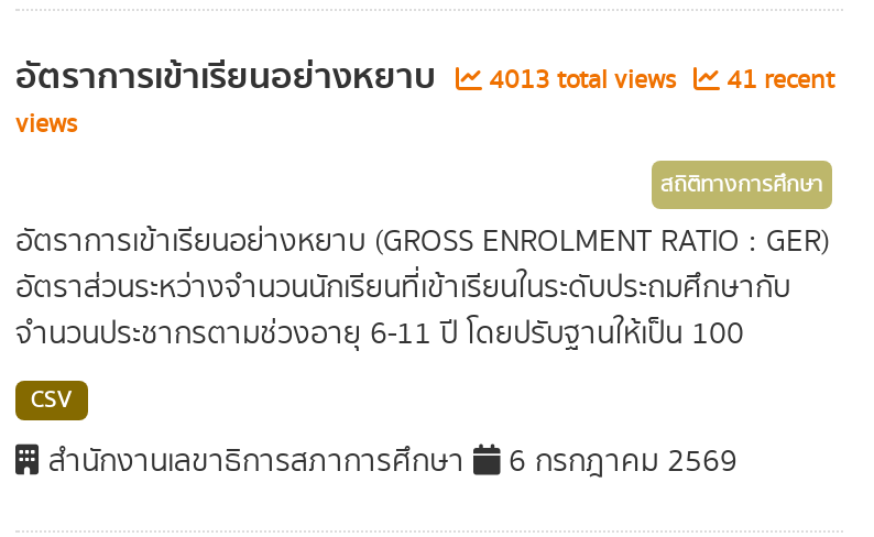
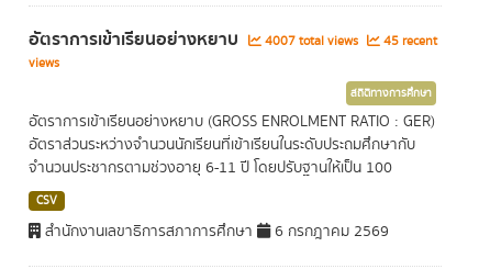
- 4013 total views
+ 4007 total views

- 41 recent
+ 45 recent
